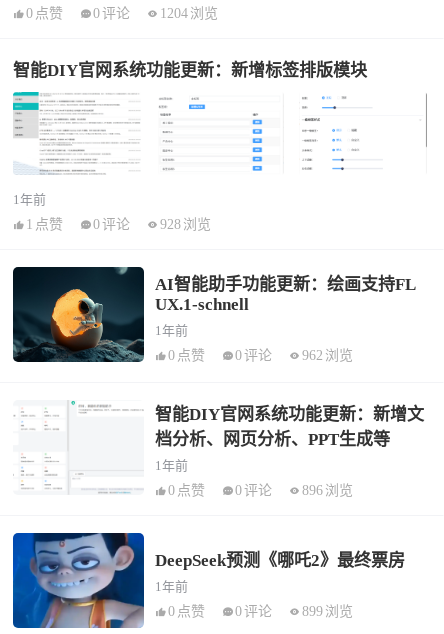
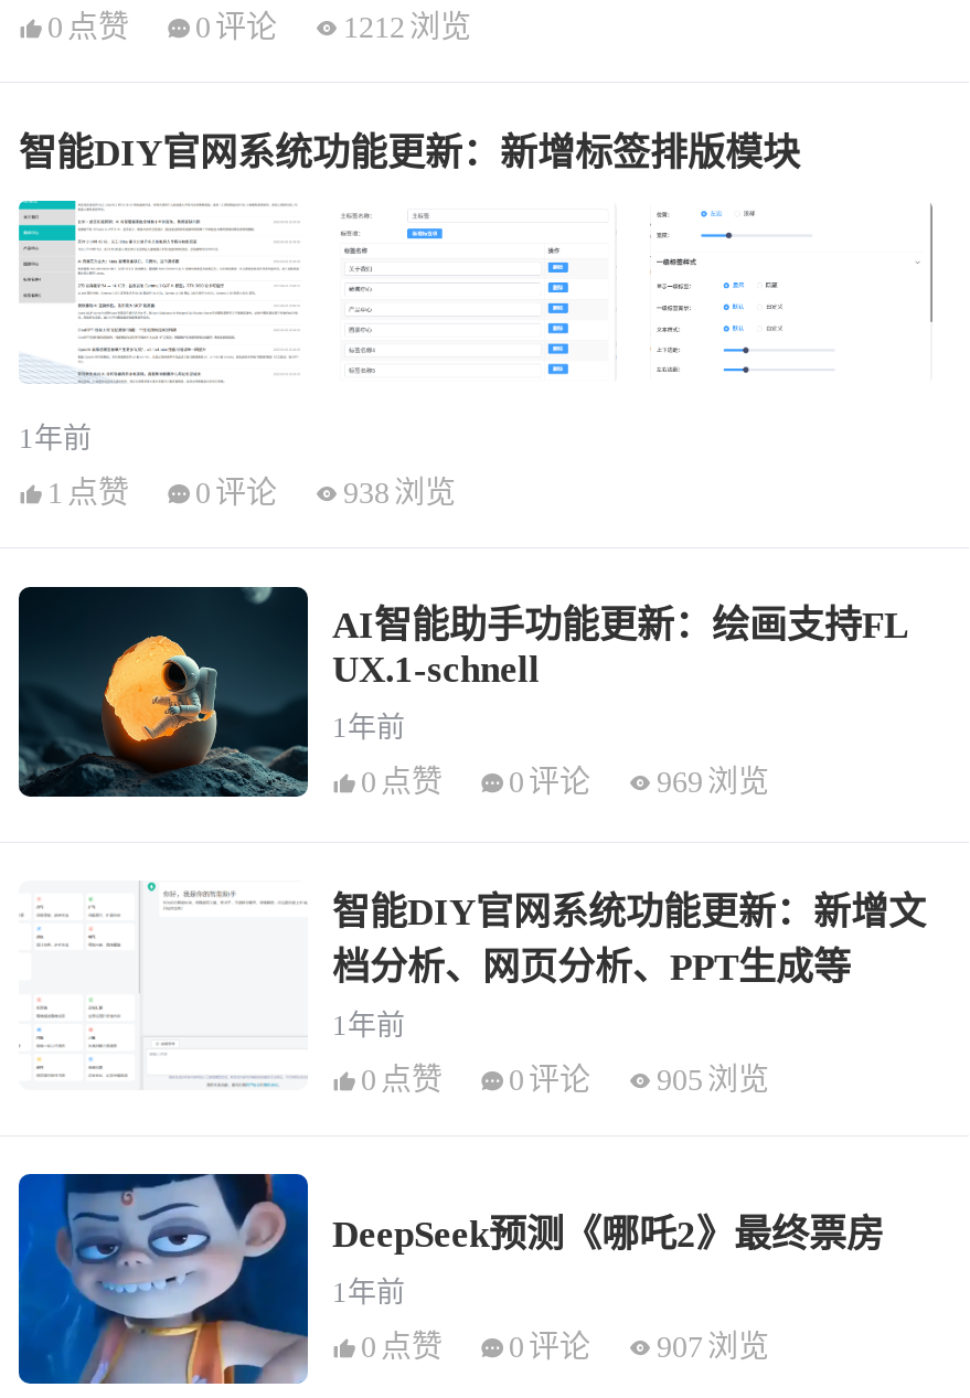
- 0 点赞 0 评论 1204 浏览
+ 0 点赞 0 评论 1212 浏览

- 1 点赞 0 评论 928 浏览
+ 1 点赞 0 评论 938 浏览

- 0 点赞 0 评论 962 浏览
+ 0 点赞 0 评论 969 浏览

- 0 点赞 0 评论 896 浏览
+ 0 点赞 0 评论 905 浏览

- 0 点赞 0 评论 899 浏览
+ 0 点赞 0 评论 907 浏览
